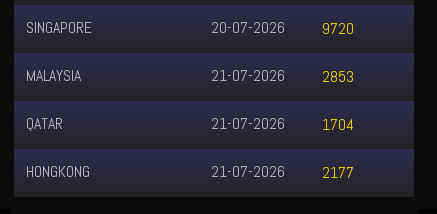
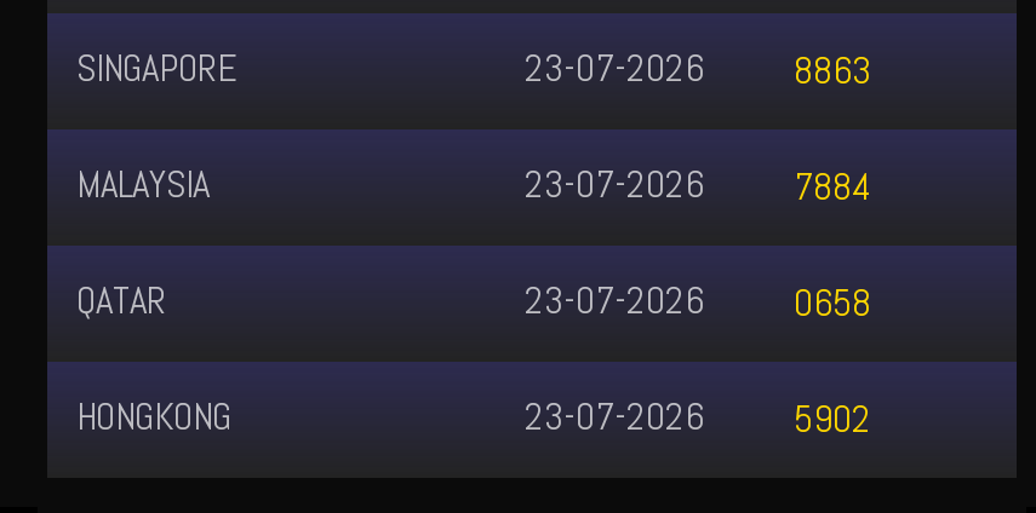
- 20-07-2026
+ 23-07-2026

- 9720
+ 8863

- 21-07-2026
+ 23-07-2026

- 2853
+ 7884

- 21-07-2026
+ 23-07-2026

- 1704
+ 0658

- 21-07-2026
+ 23-07-2026

- 2177
+ 5902
